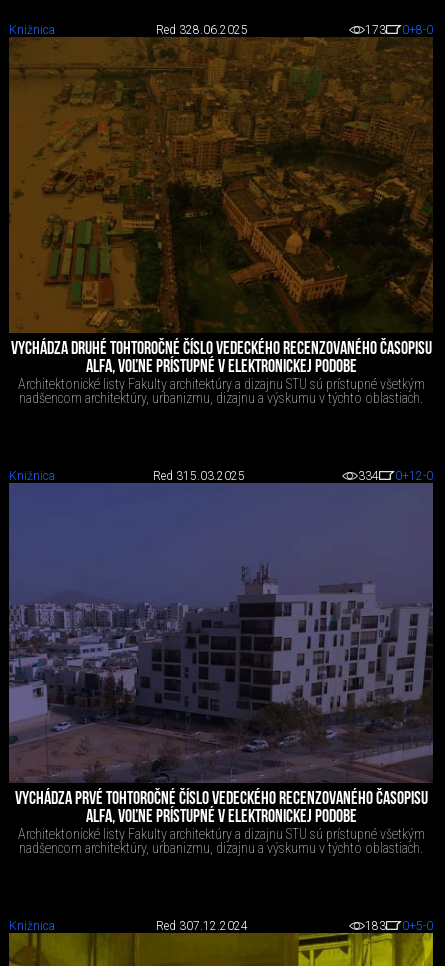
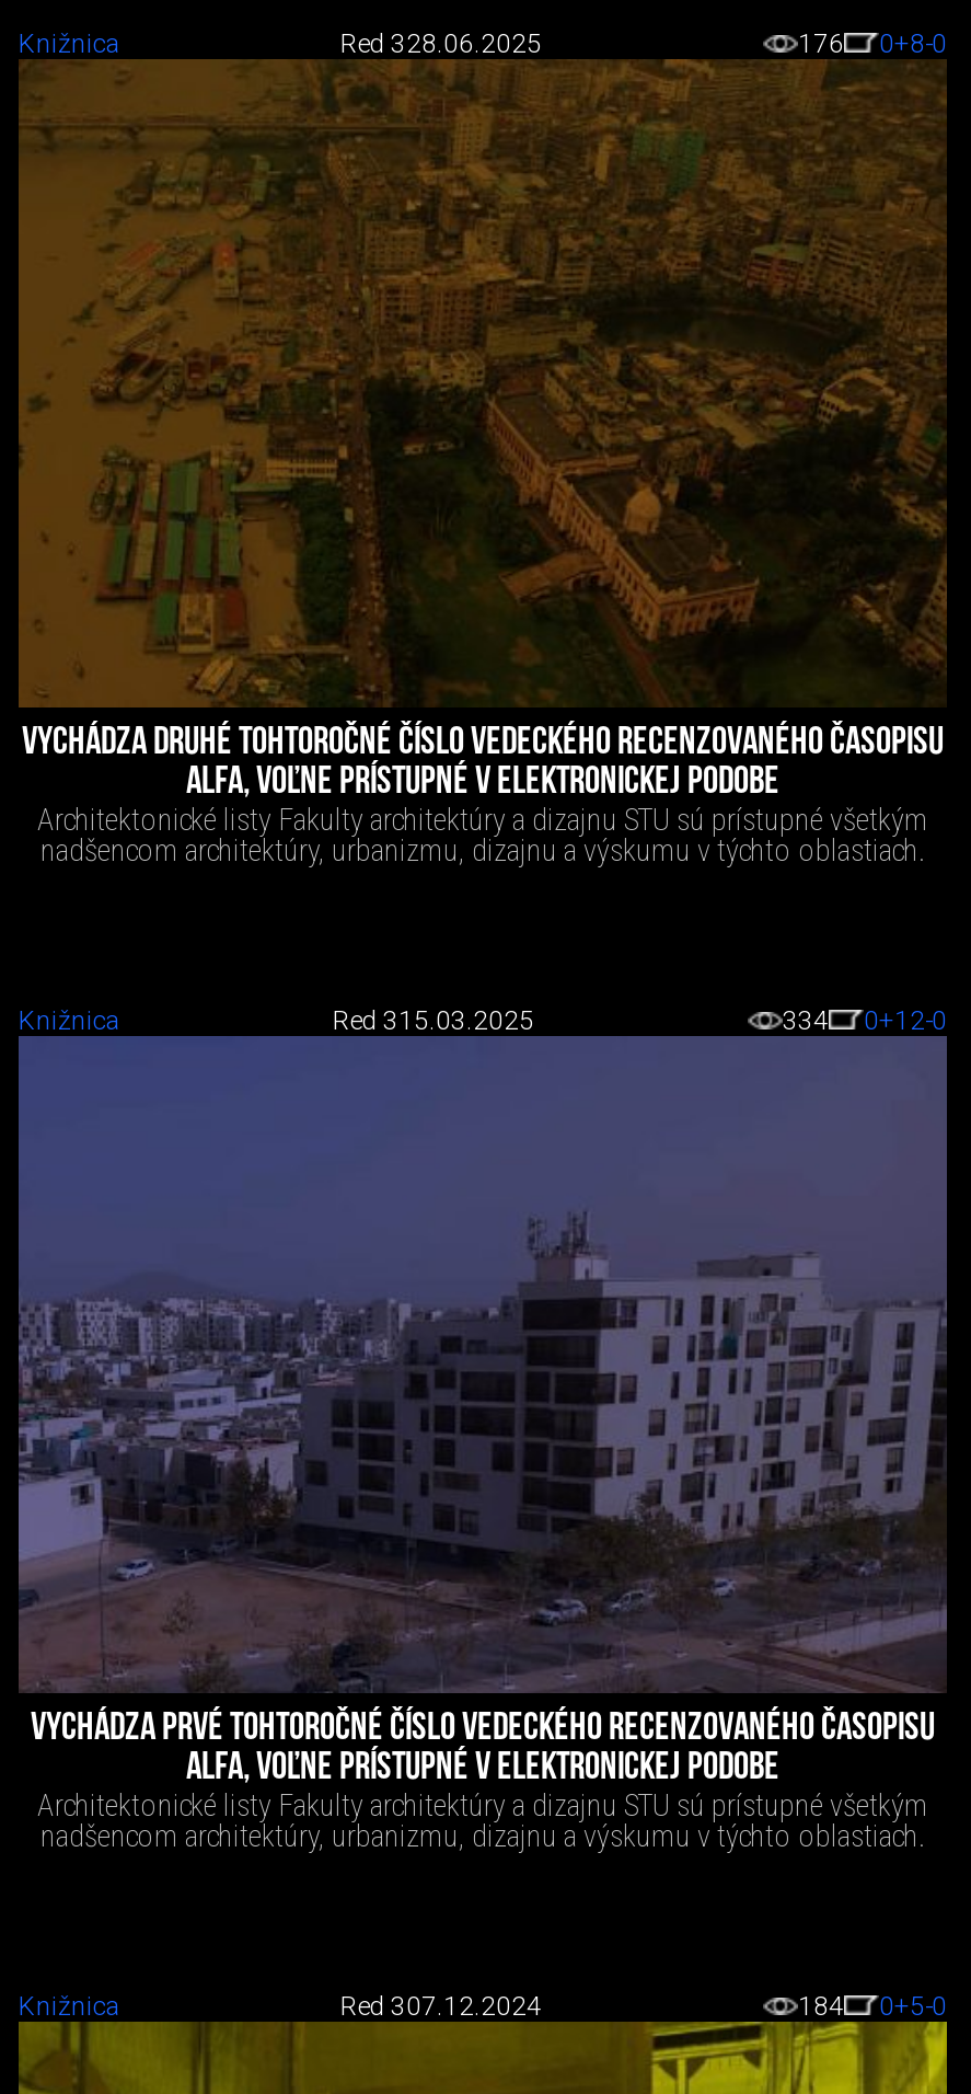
- 173 0+8-0
+ 176 0+8-0

- 183 0+5-0
+ 184 0+5-0
